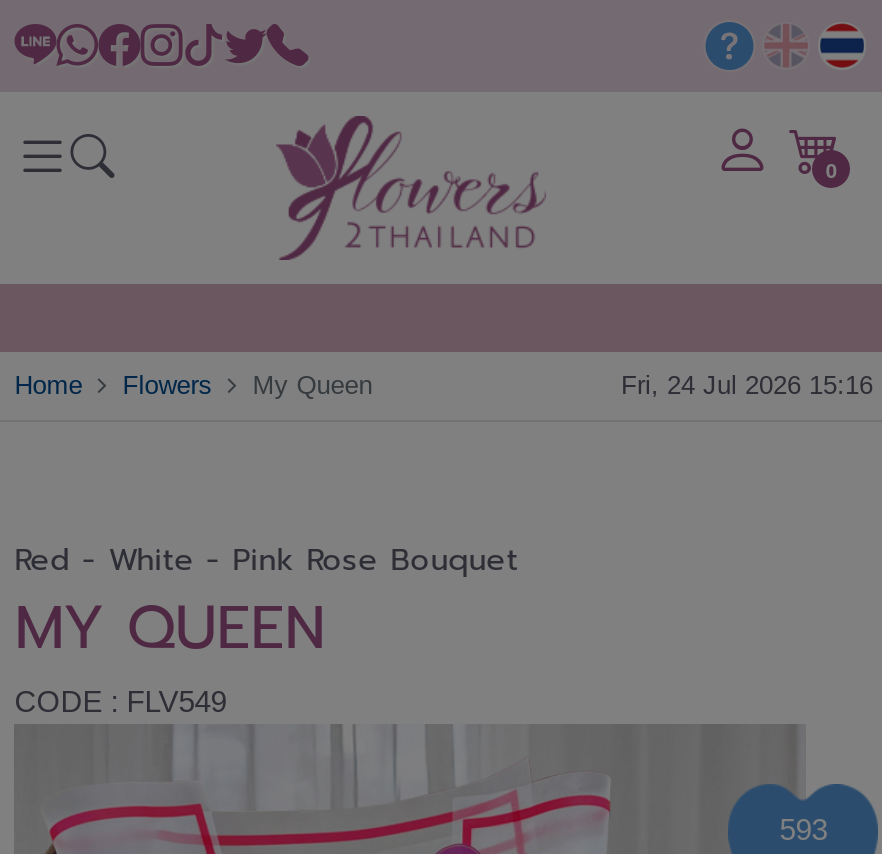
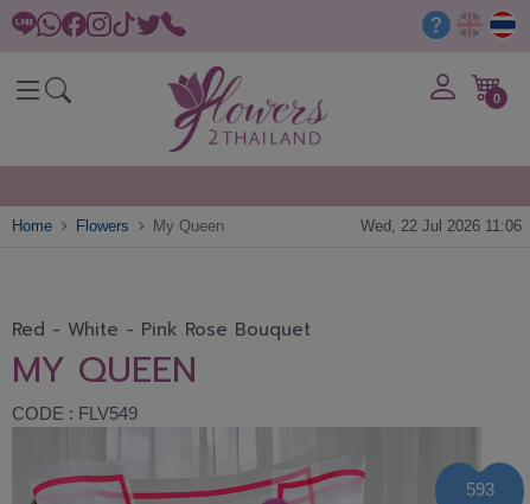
- Fri, 24 Jul 2026 15:16
+ Wed, 22 Jul 2026 11:06
